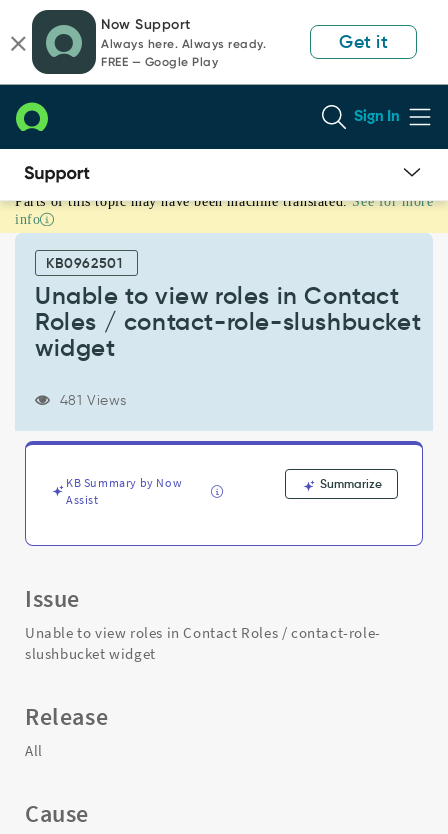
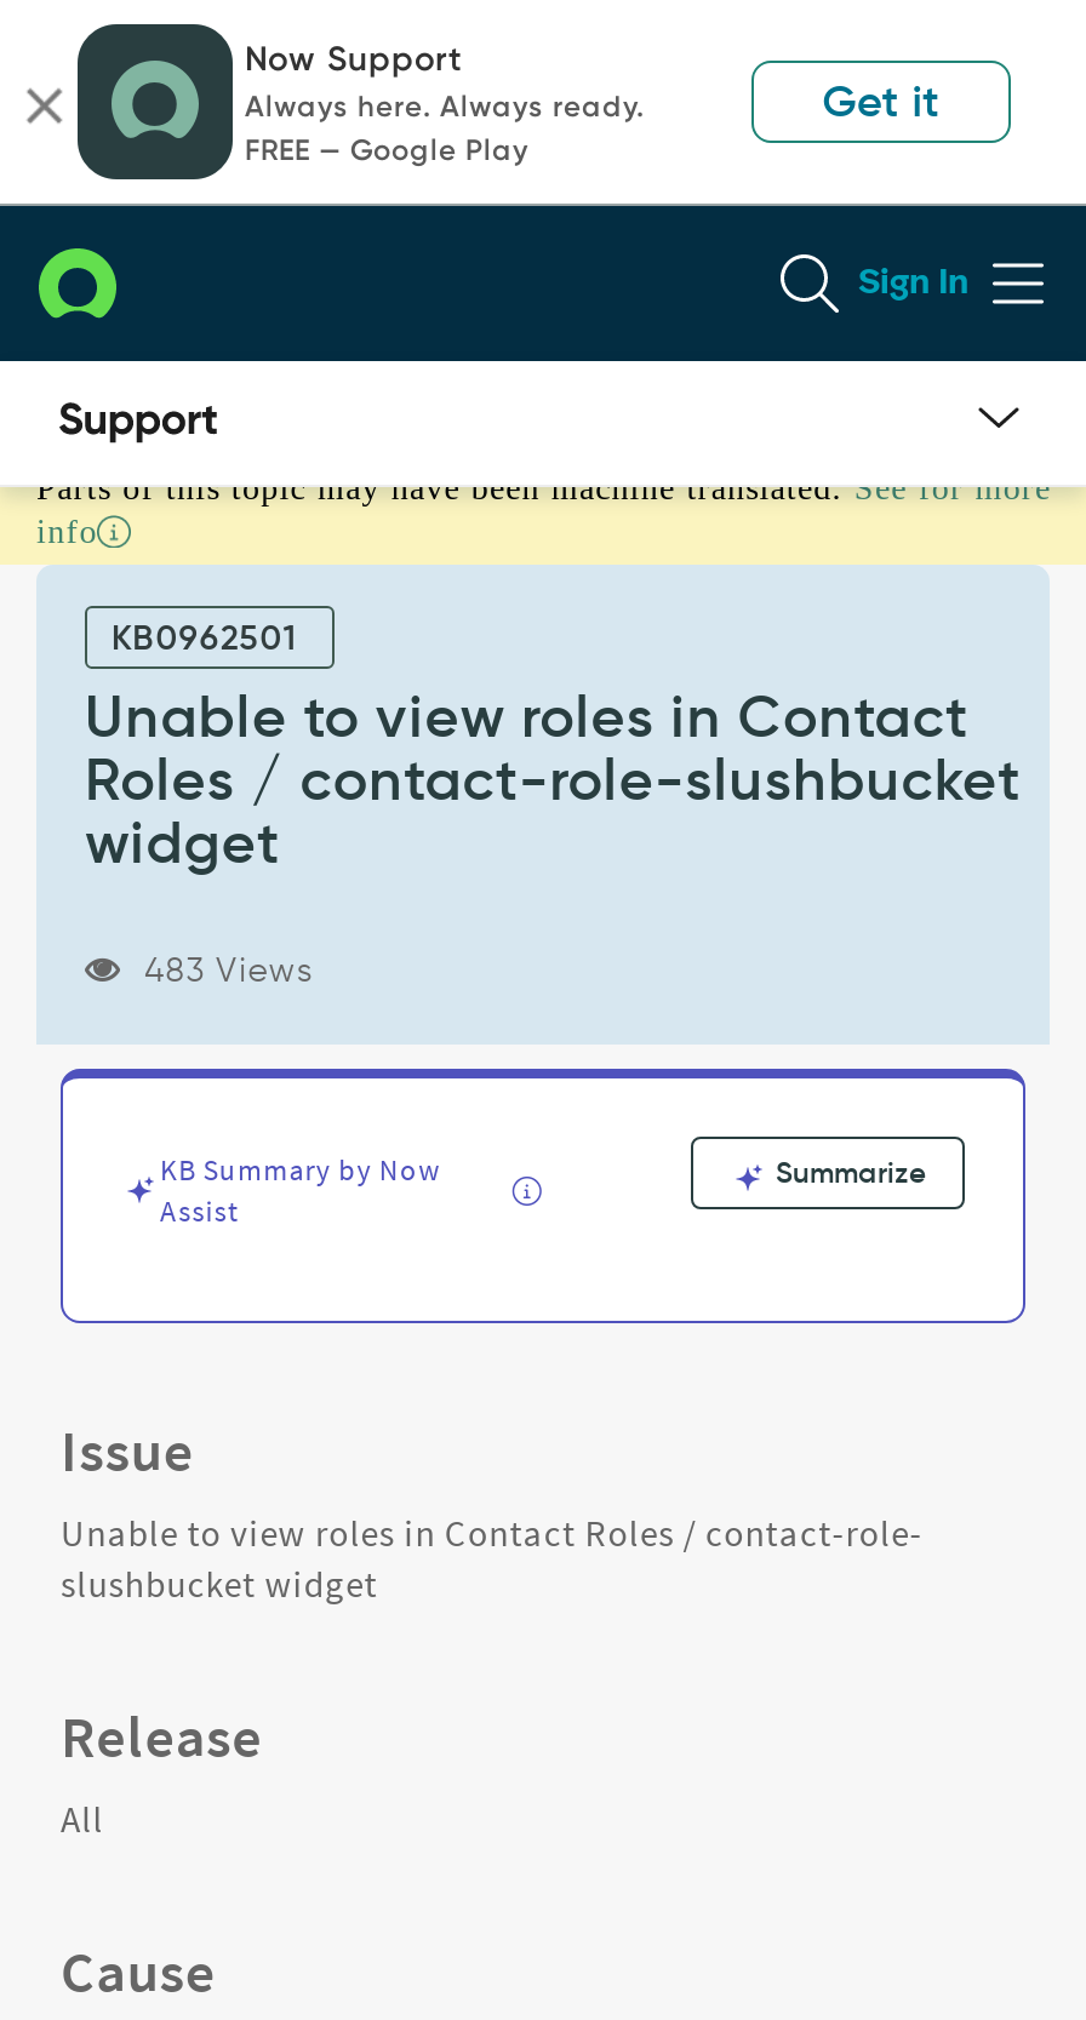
- 481 Views
+ 483 Views
